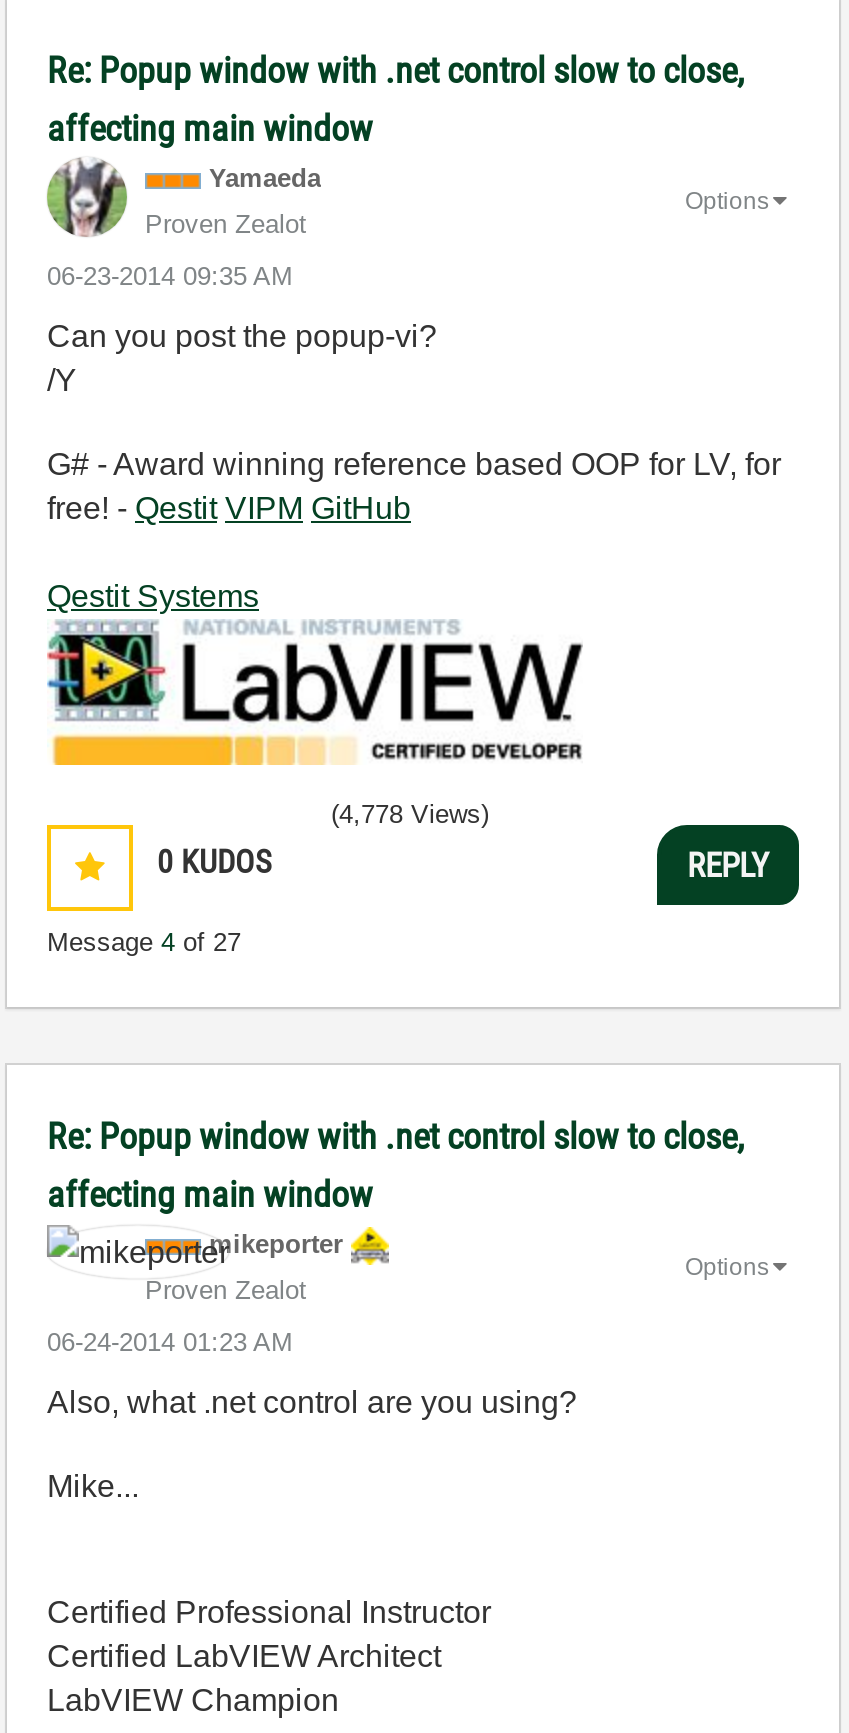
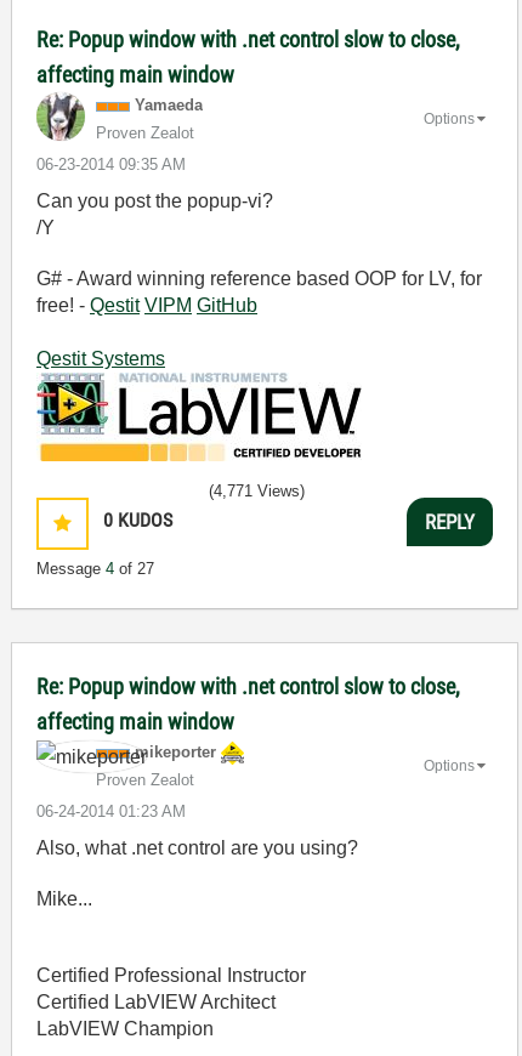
- (4,778 Views)
+ (4,771 Views)
